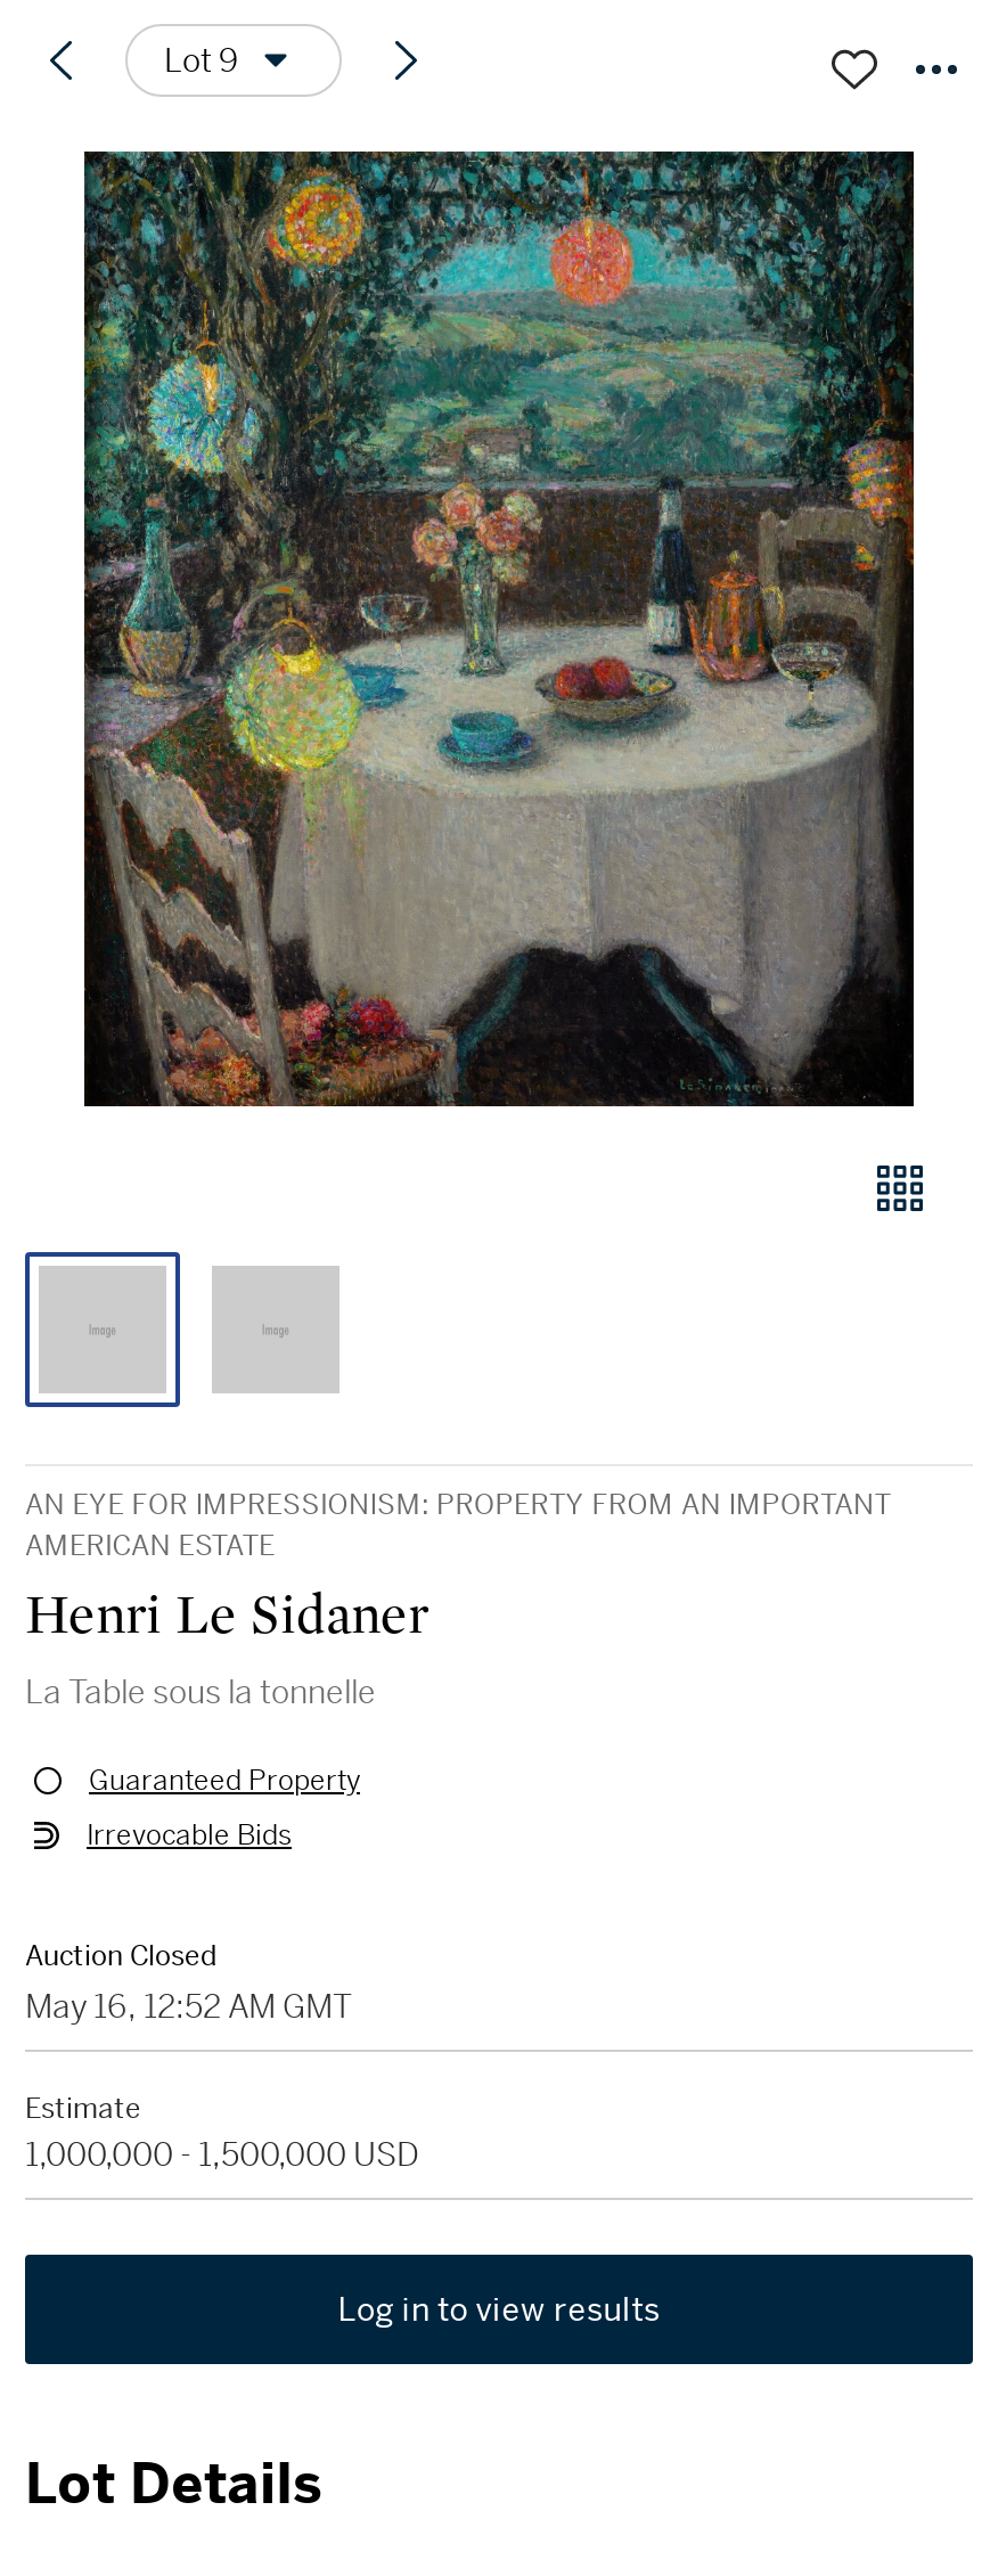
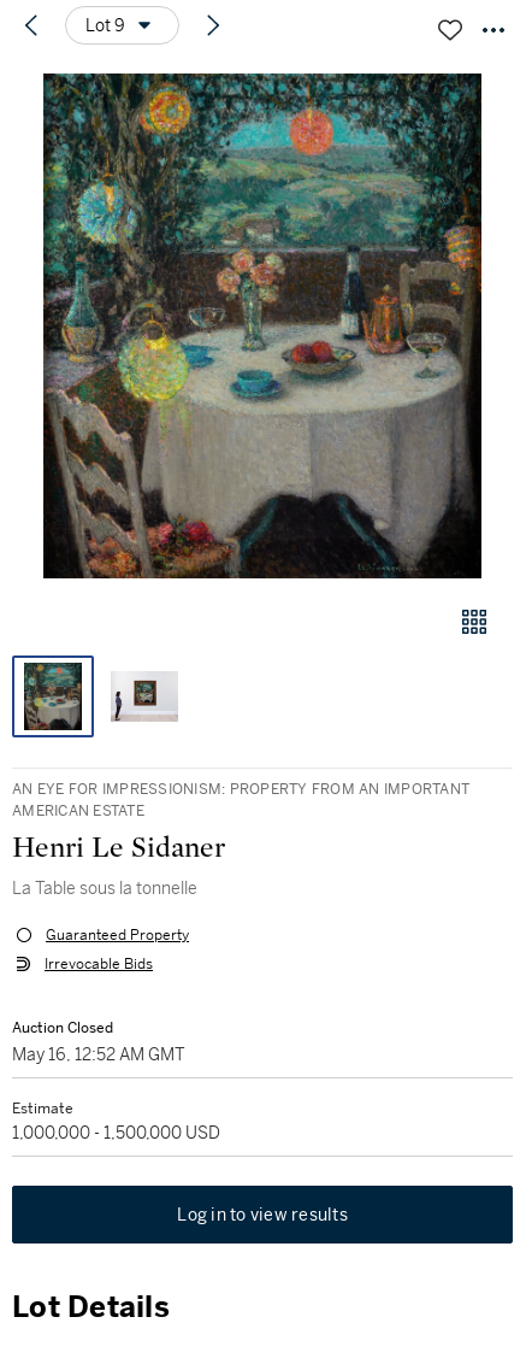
+ [image]

+ [image]
